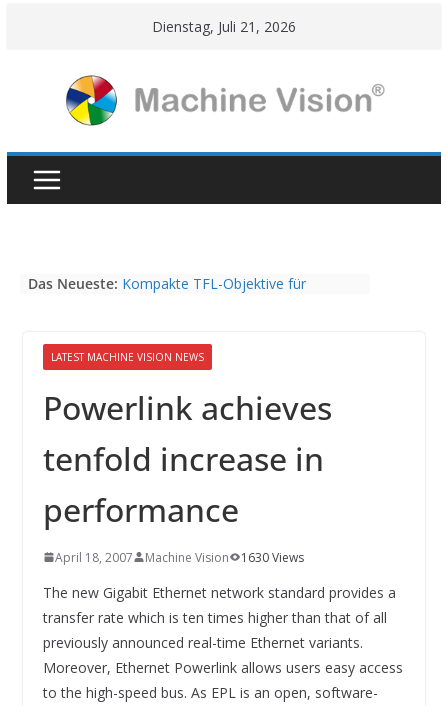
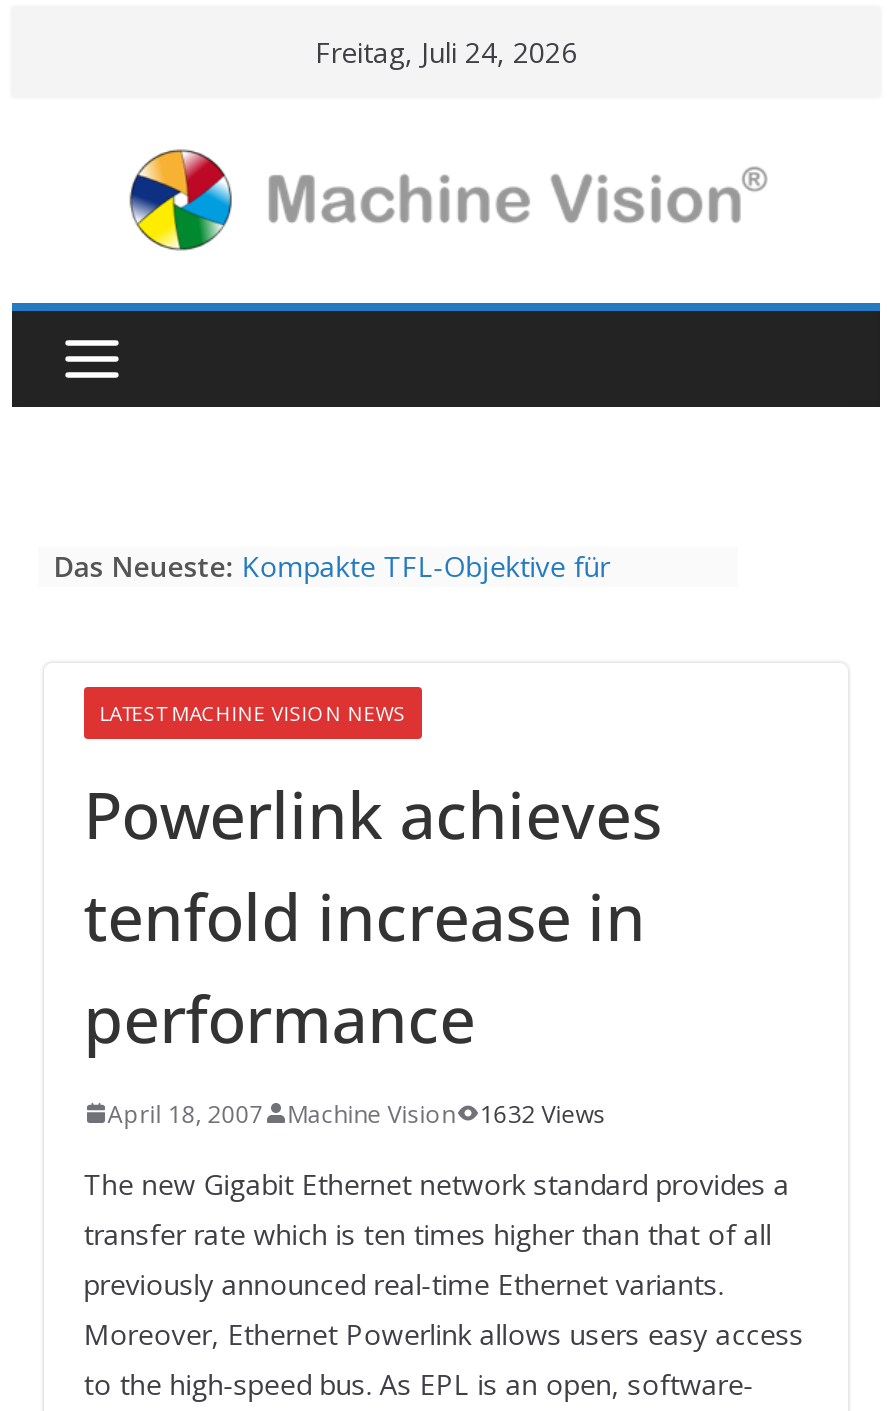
- Dienstag, Juli 21, 2026
+ Freitag, Juli 24, 2026

- April 18, 2007 Machine Vision 1630 Views
+ April 18, 2007 Machine Vision 1632 Views
